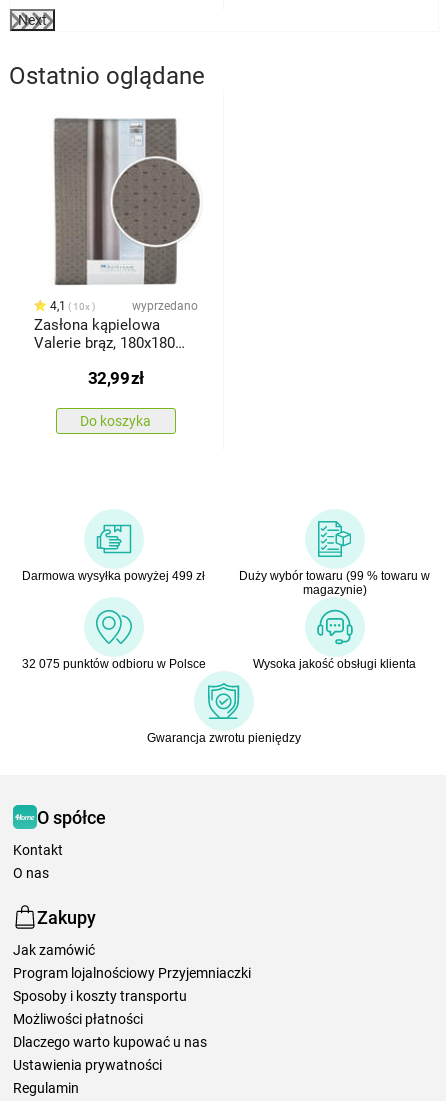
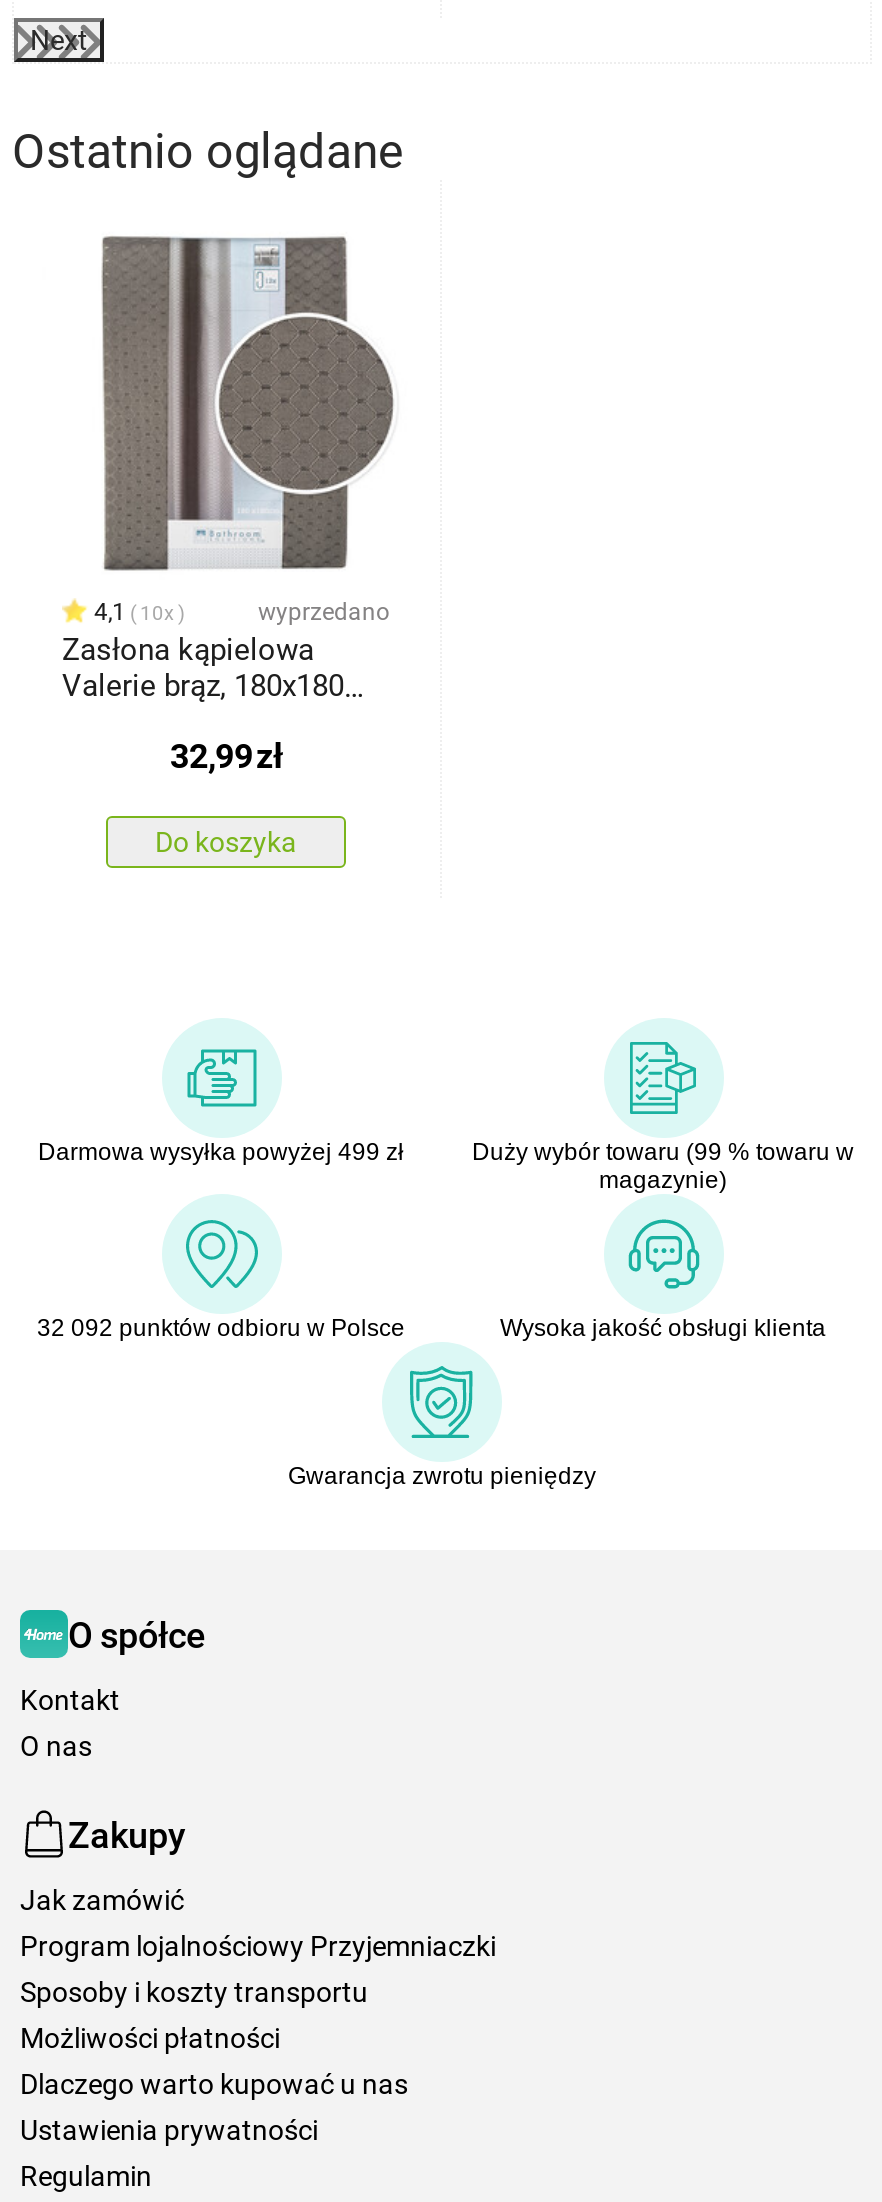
- 32 075 punktów odbioru w Polsce
+ 32 092 punktów odbioru w Polsce
